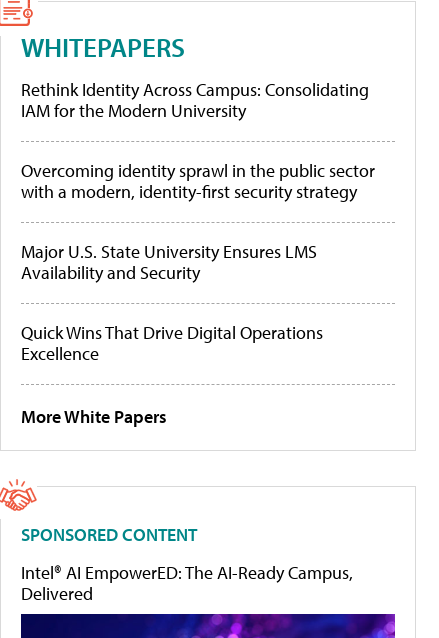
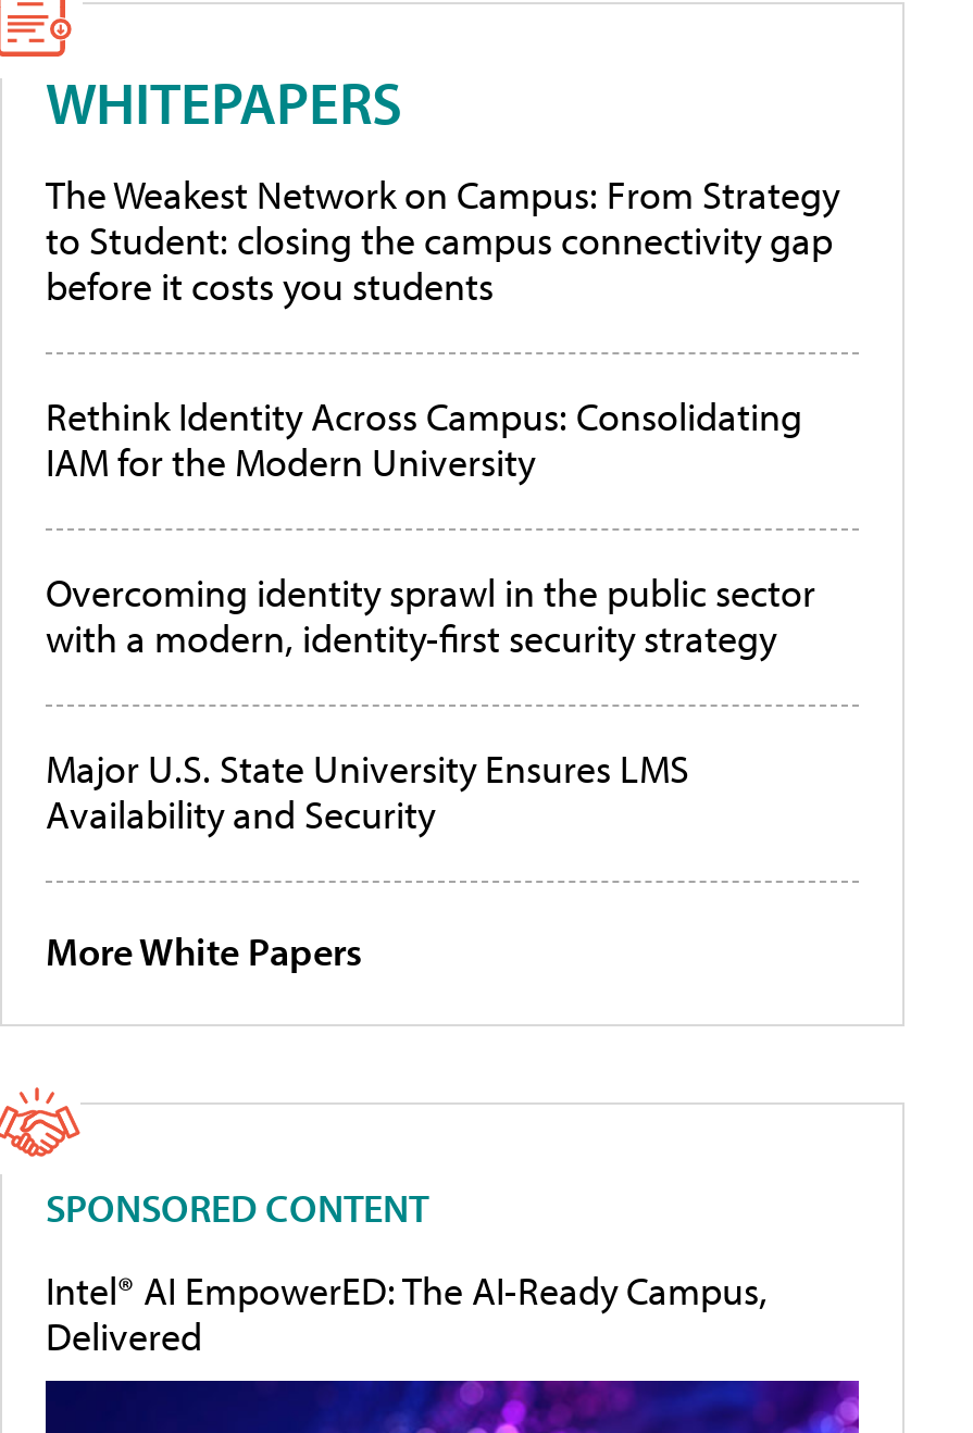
+ The Weakest Network on Campus: From Strategy
+ to Student: closing the campus connectivity gap
+ before it costs you students

moved down: Rethink Identity Across Campus: Consolidating | IAM for the Modern University | Overcoming identity sprawl in the public sector | with a modern, identity-first security strategy | Major U.S. State University Ensures LMS | Availability and Security

- Quick Wins That Drive Digital Operations
- Excellence
